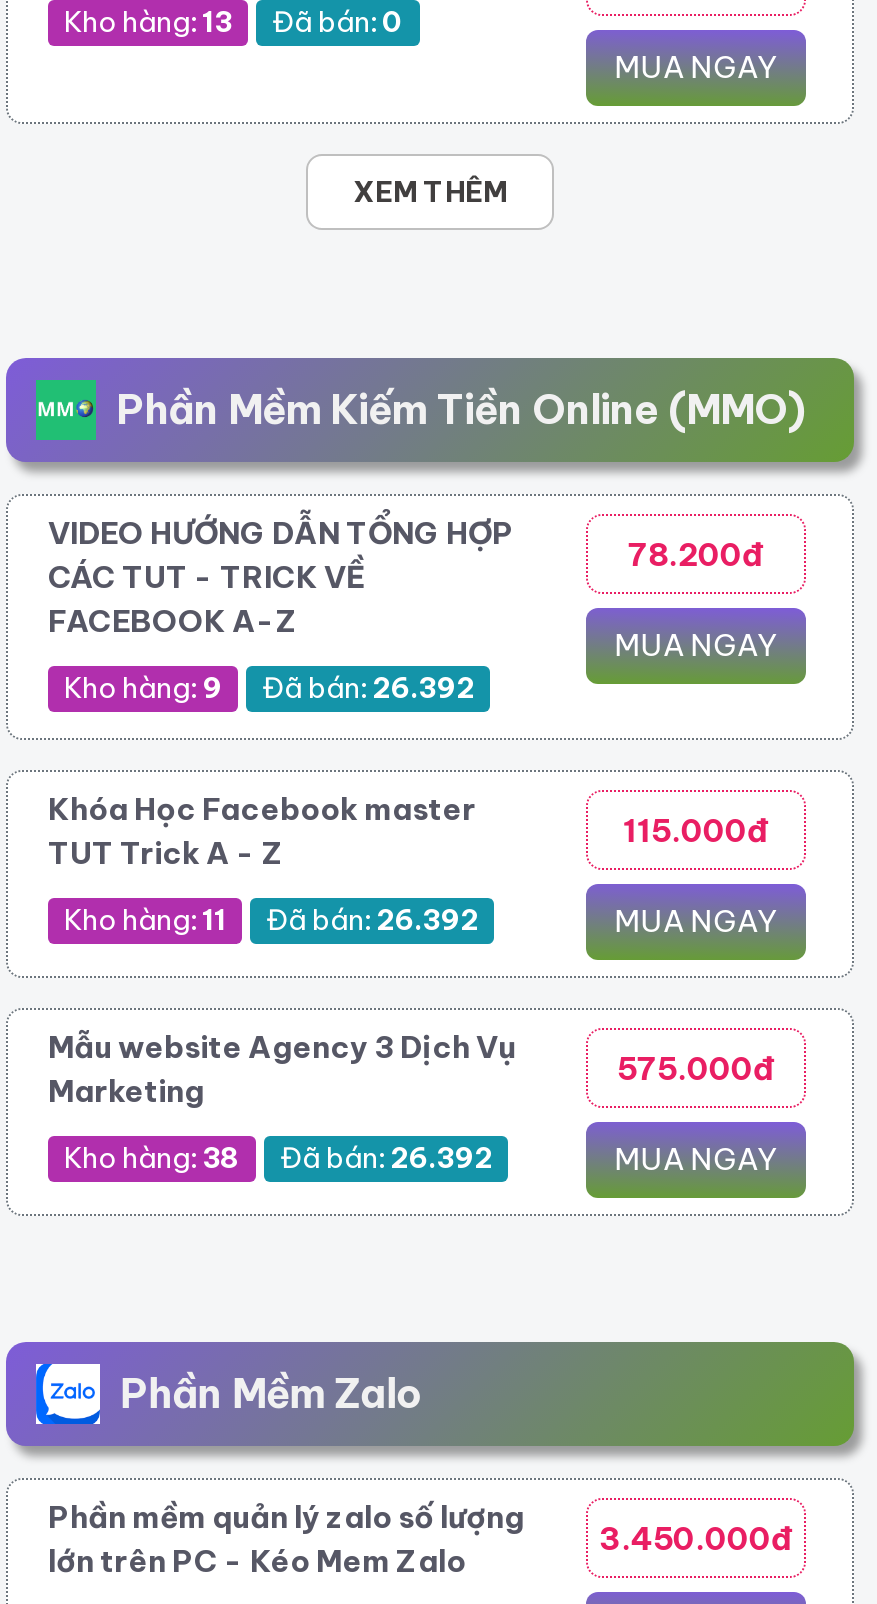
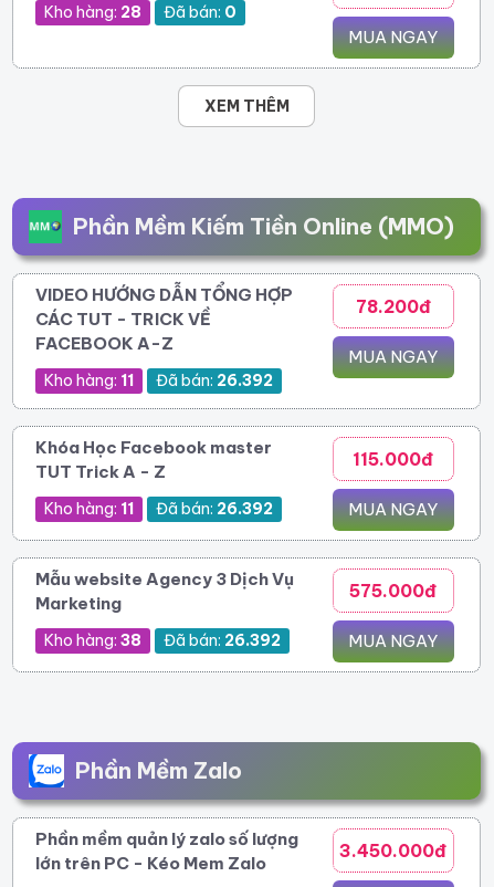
- Kho hàng: 13 Đã bán: 0
+ Kho hàng: 28 Đã bán: 0

- Kho hàng: 9 Đã bán: 26.392
+ Kho hàng: 11 Đã bán: 26.392
